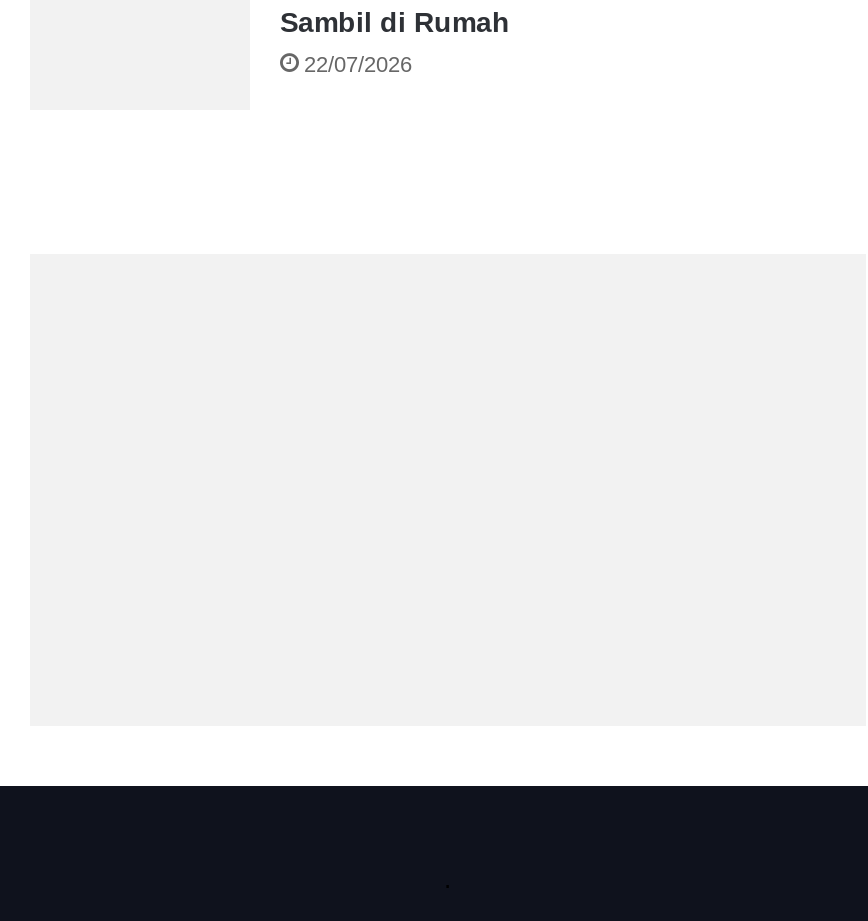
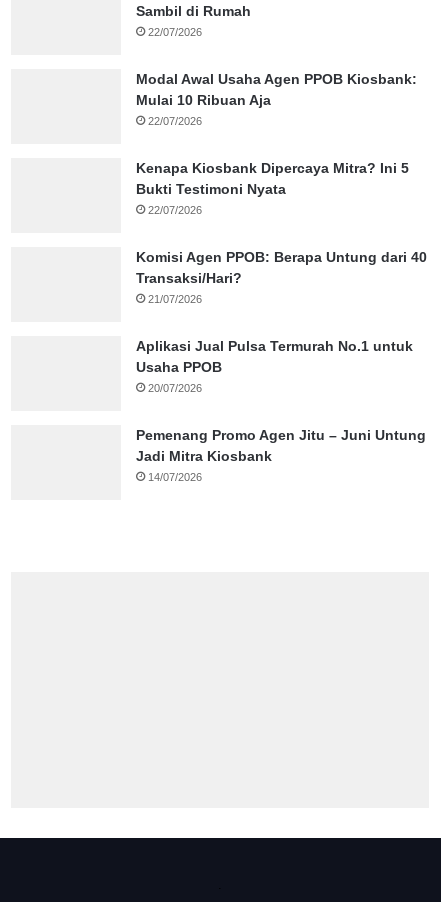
+ Modal Awal Usaha Agen PPOB Kiosbank:
+ Mulai 10 Ribuan Aja
+ 22/07/2026
+ Kenapa Kiosbank Dipercaya Mitra? Ini 5
+ Bukti Testimoni Nyata
+ 22/07/2026
+ Komisi Agen PPOB: Berapa Untung dari 40
+ Transaksi/Hari?
+ 21/07/2026
+ Aplikasi Jual Pulsa Termurah No.1 untuk
+ Usaha PPOB
+ 20/07/2026
+ Pemenang Promo Agen Jitu – Juni Untung
+ Jadi Mitra Kiosbank
+ 14/07/2026
